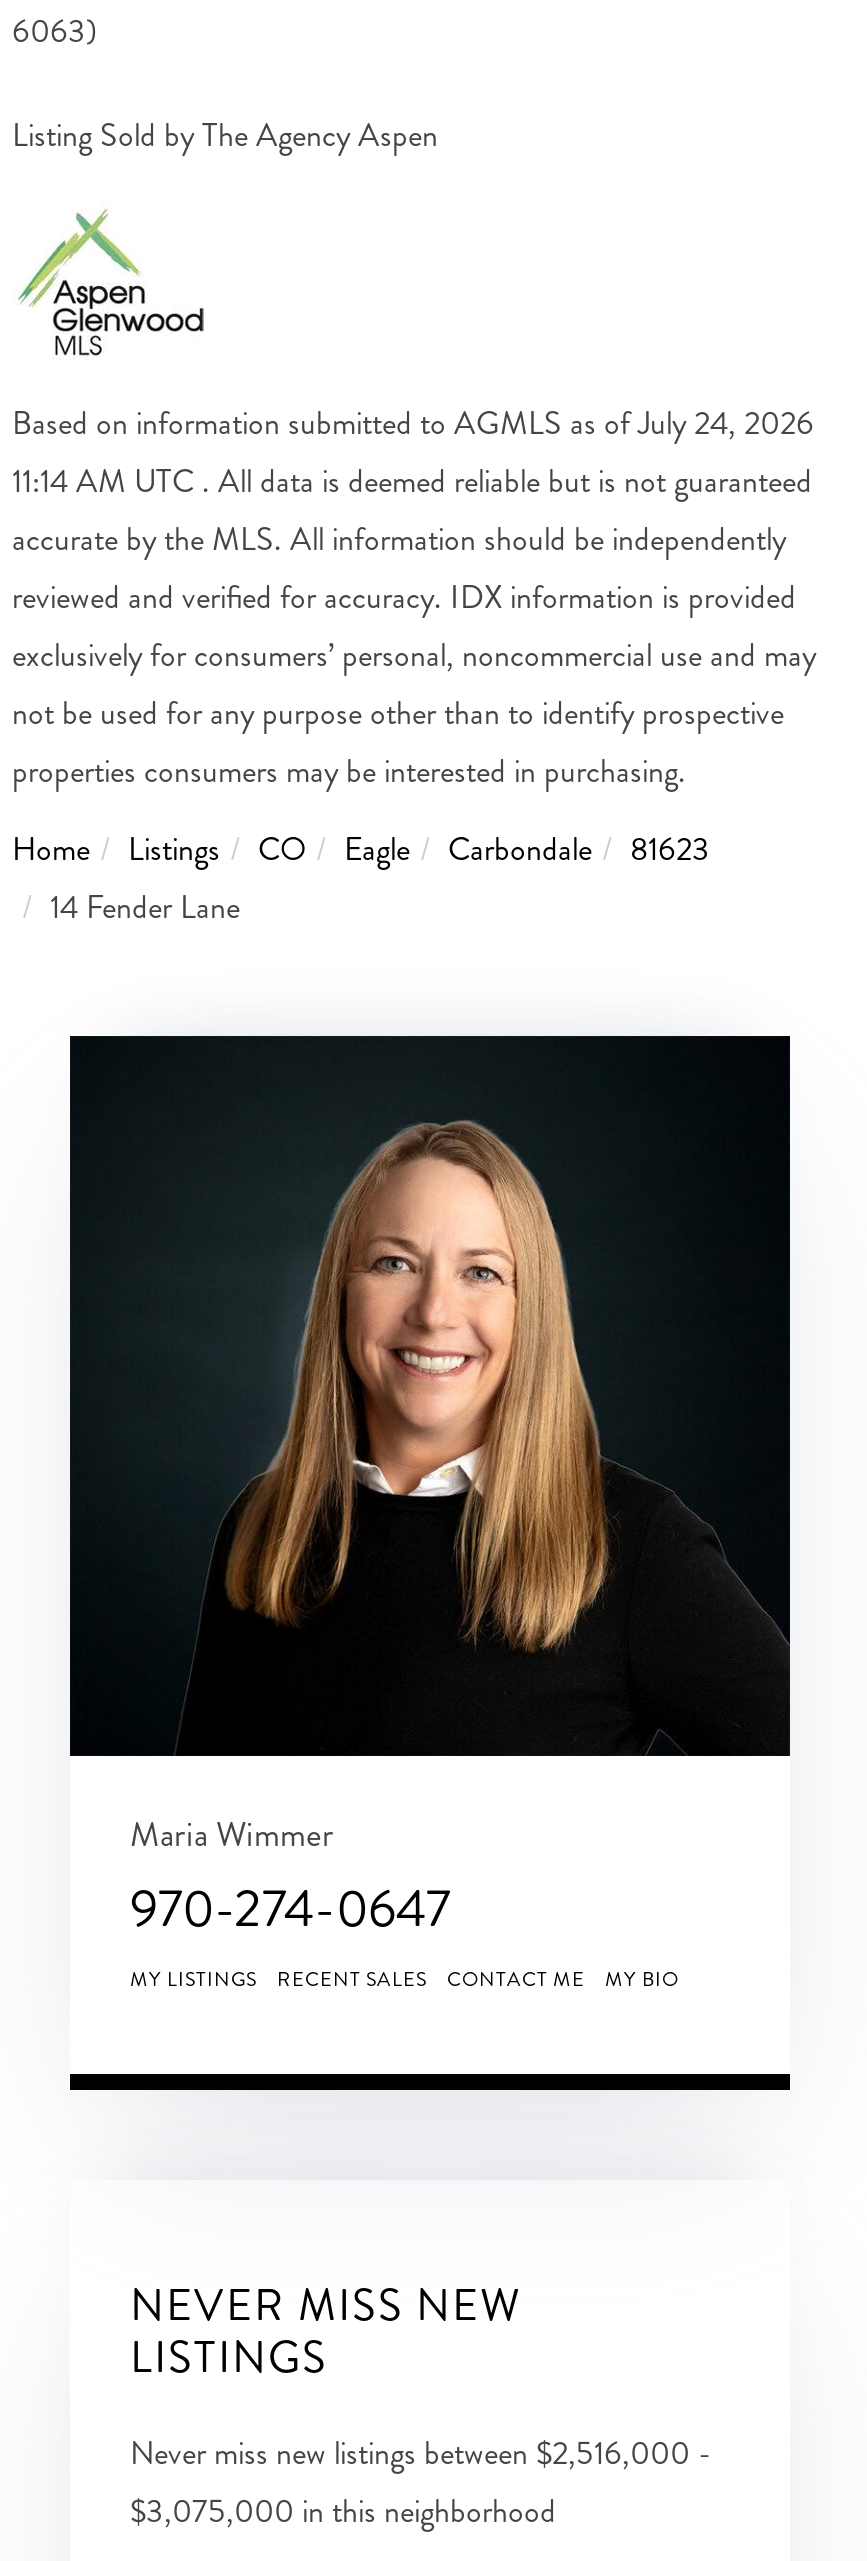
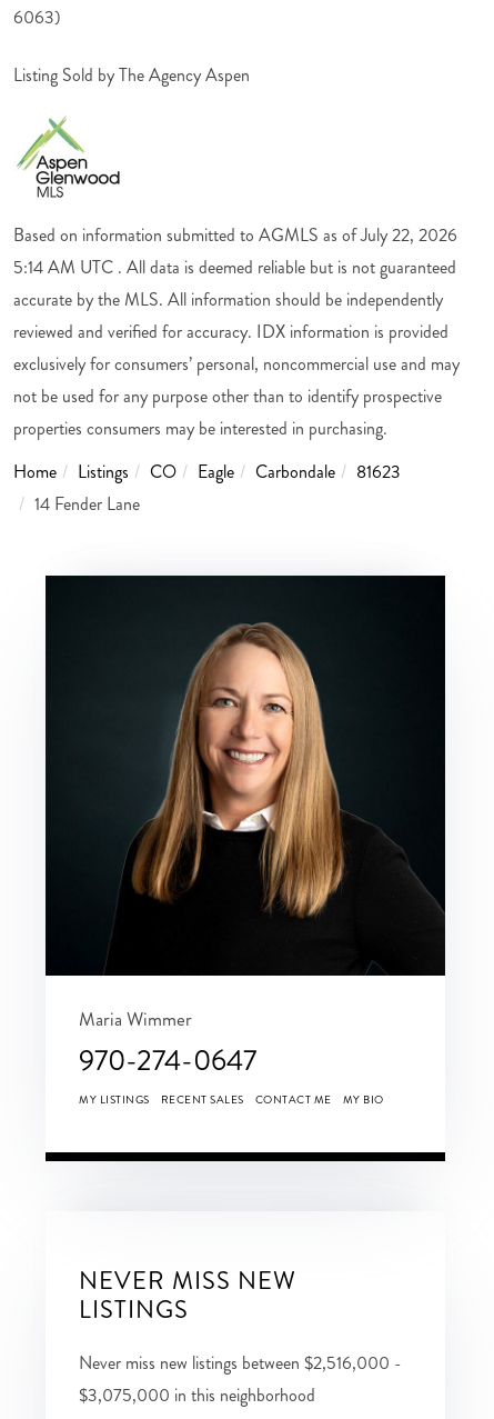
- Based on information submitted to AGMLS as of July 24, 2026
+ Based on information submitted to AGMLS as of July 22, 2026

- 11:14 AM UTC . All data is deemed reliable but is not guaranteed
+ 5:14 AM UTC . All data is deemed reliable but is not guaranteed
